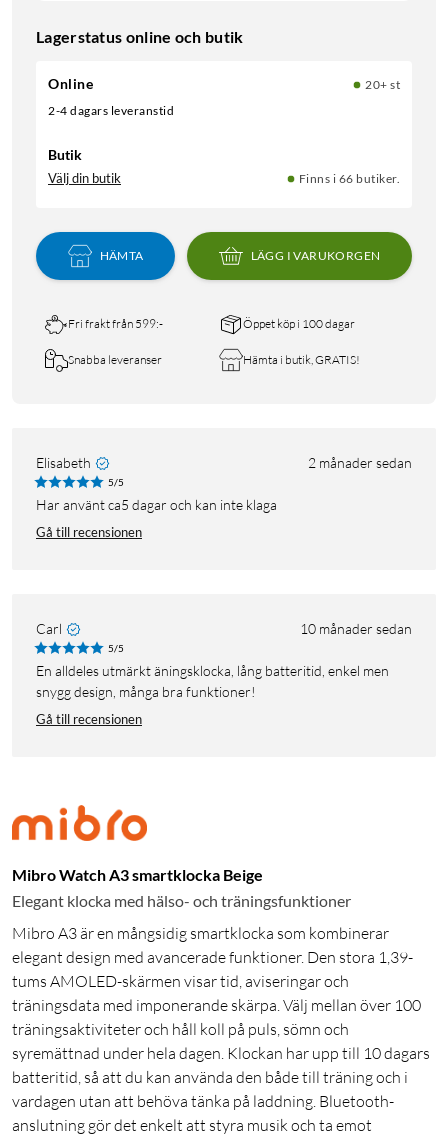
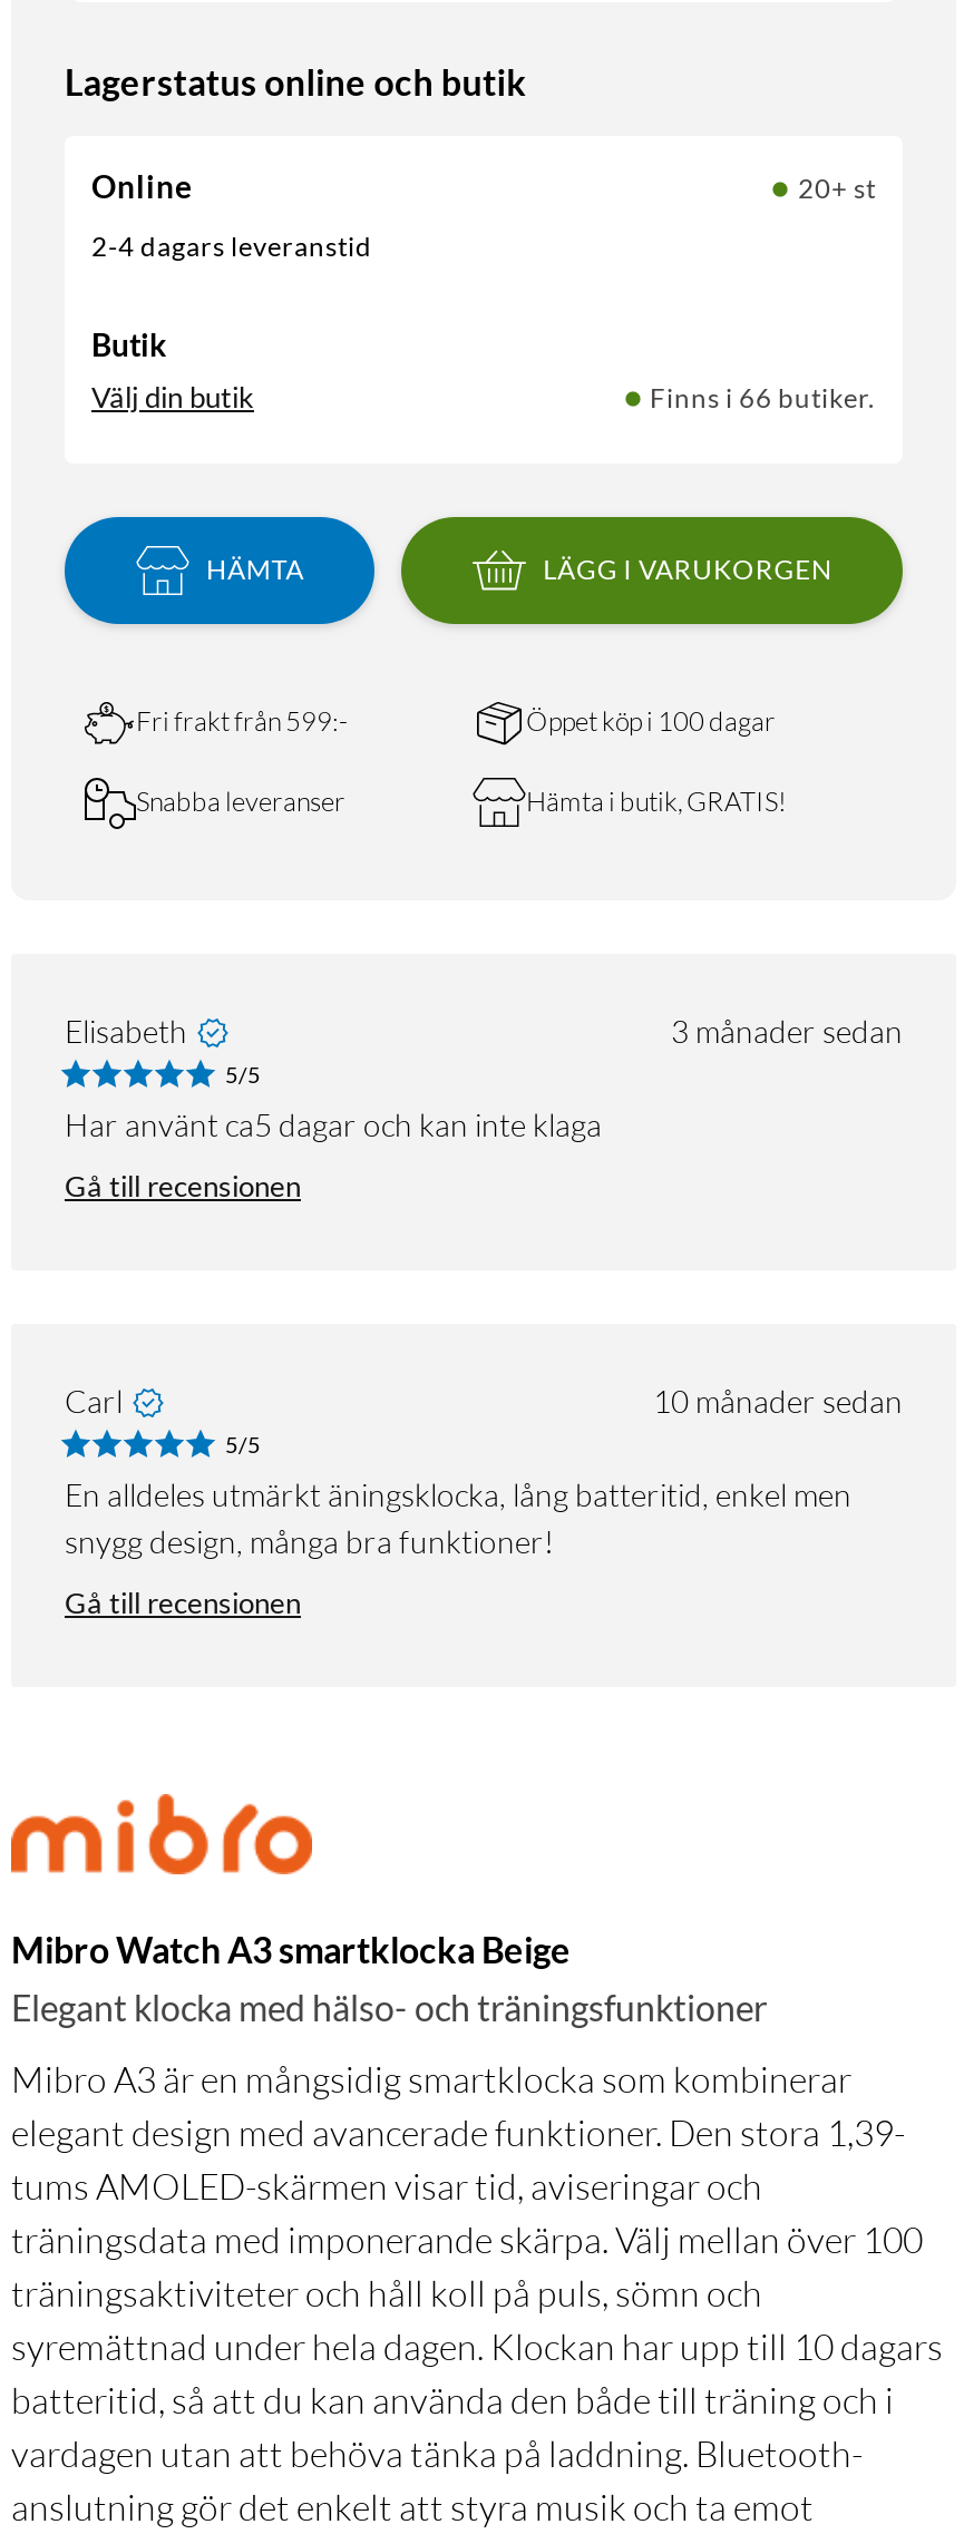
- 2 månader sedan
+ 3 månader sedan
